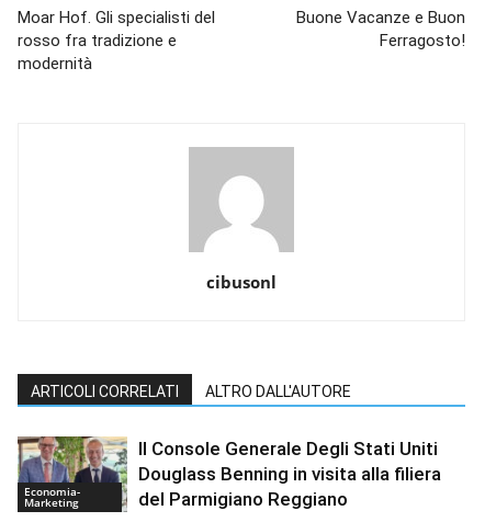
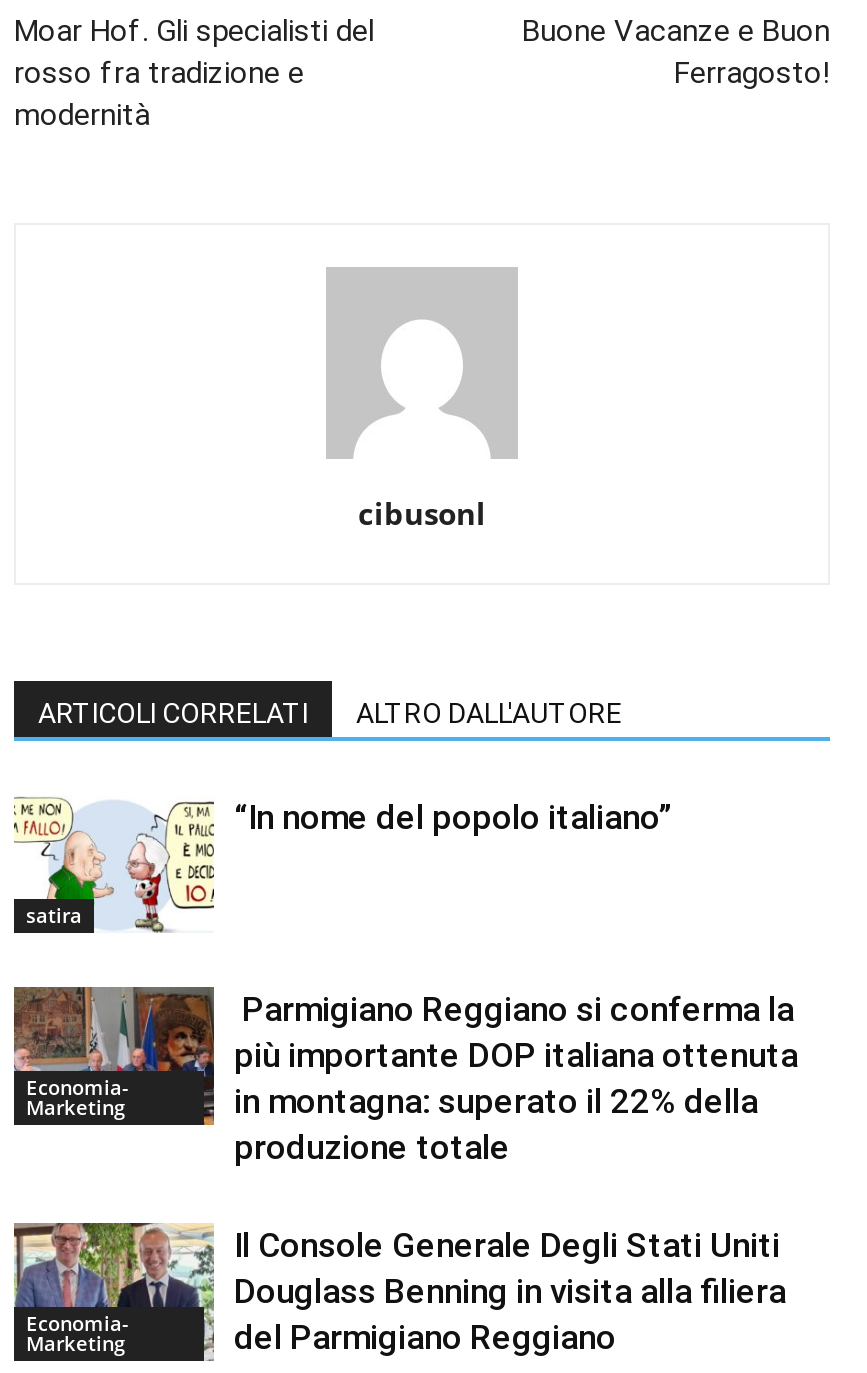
+ [image]
+ Economia-
+ Marketing

+ [image]
+ satira

+ “In nome del popolo italiano”

+ Parmigiano Reggiano si conferma la
+ più importante DOP italiana ottenuta
+ in montagna: superato il 22% della
+ produzione totale
